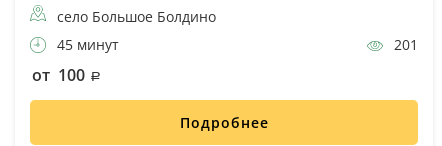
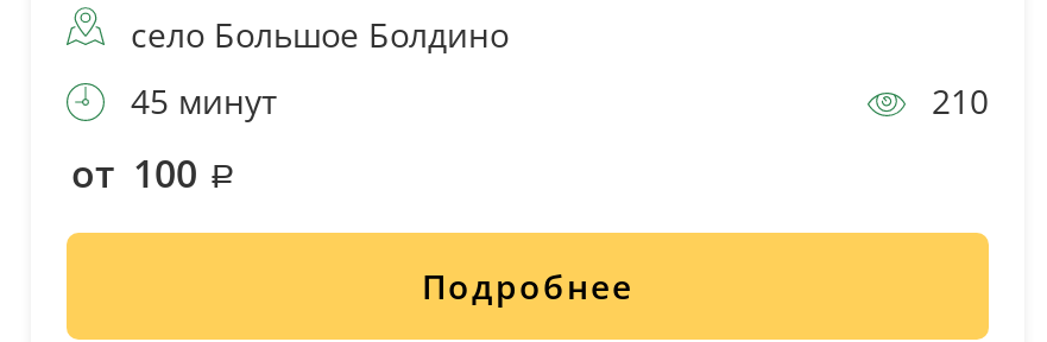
- 201
+ 210
